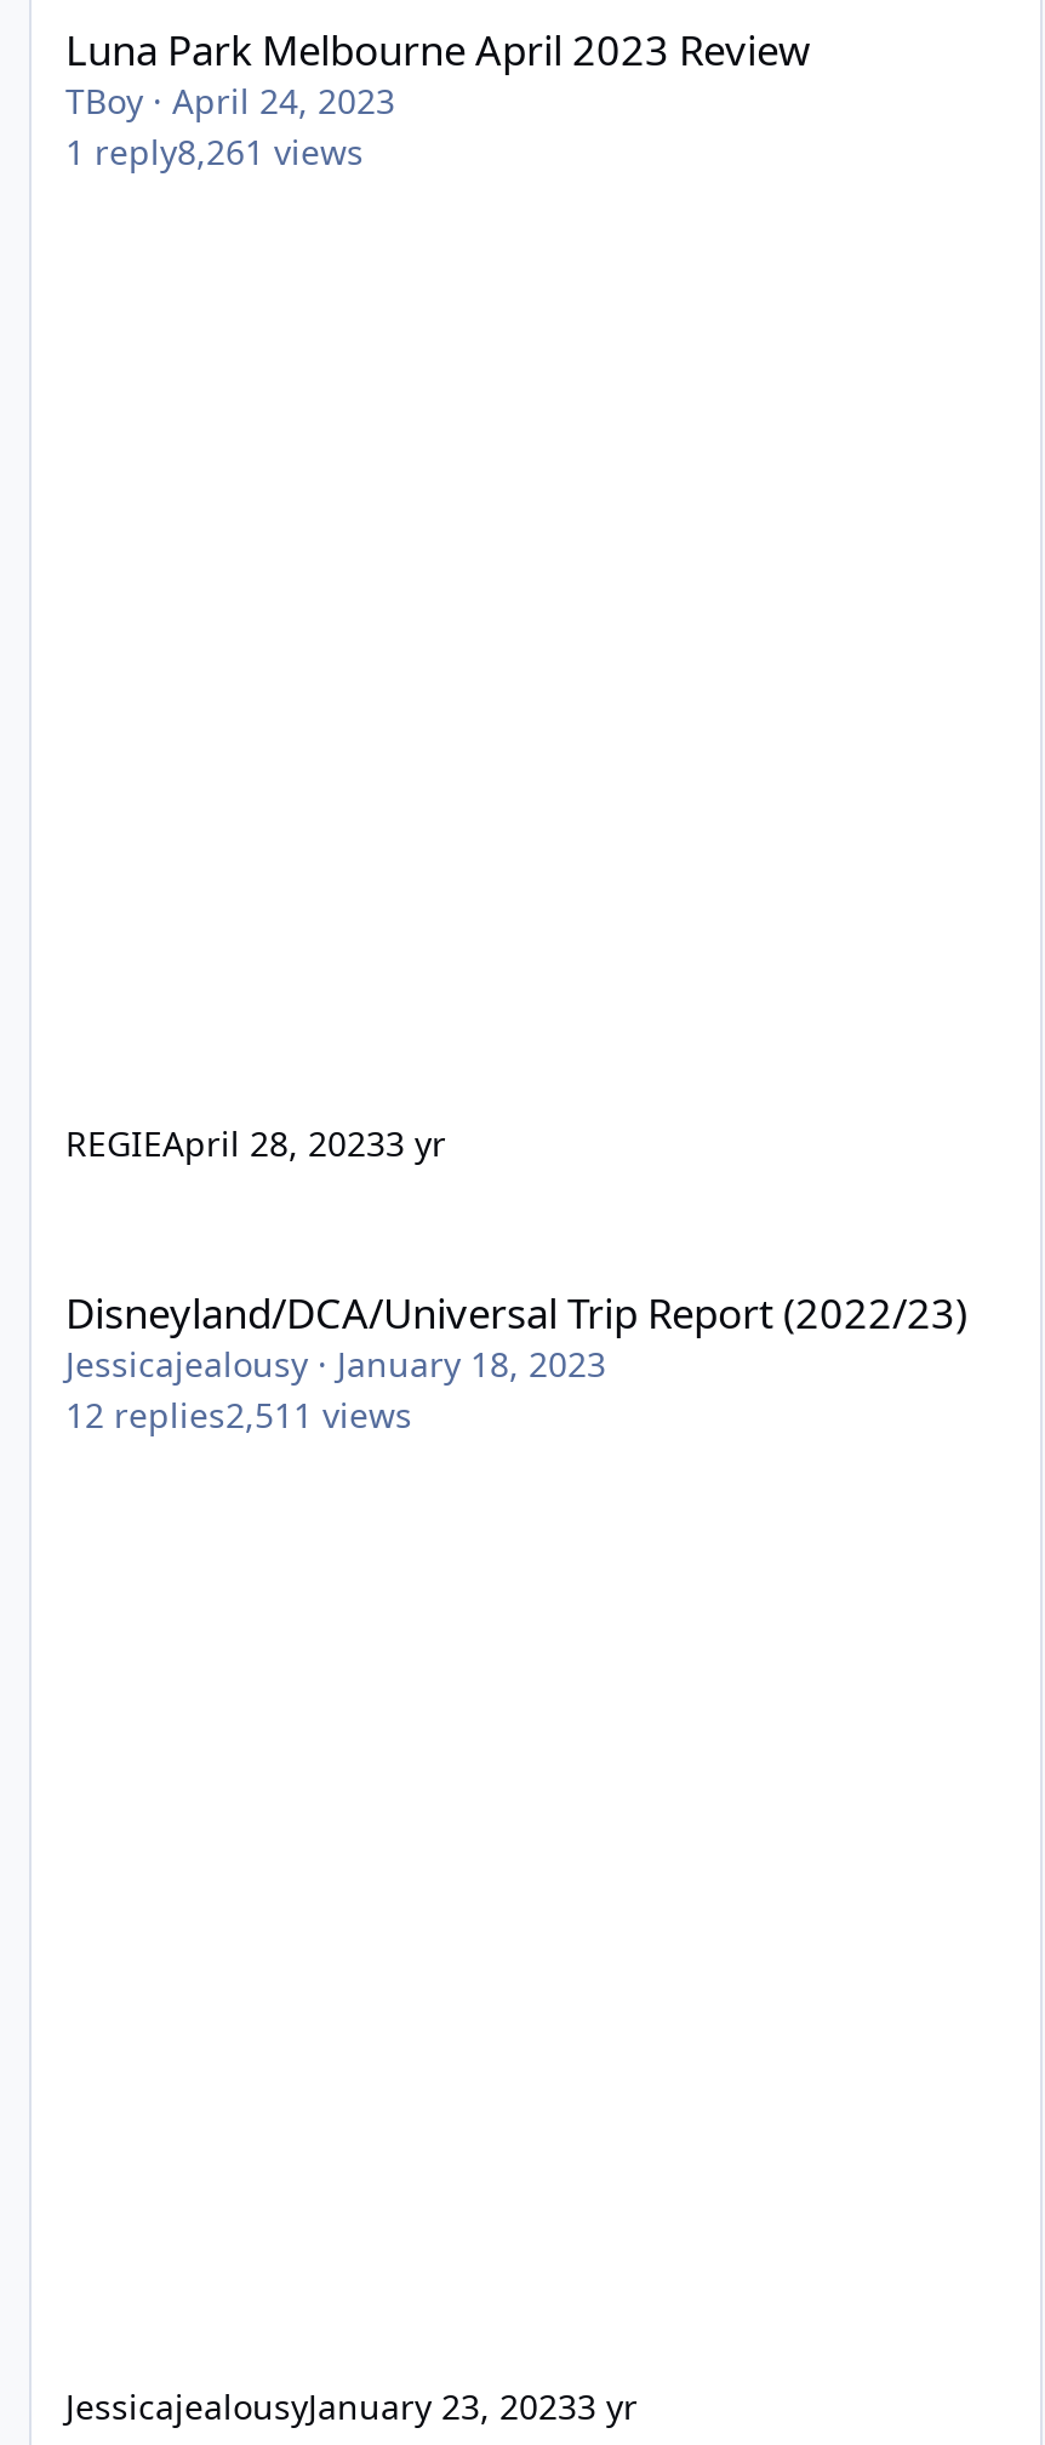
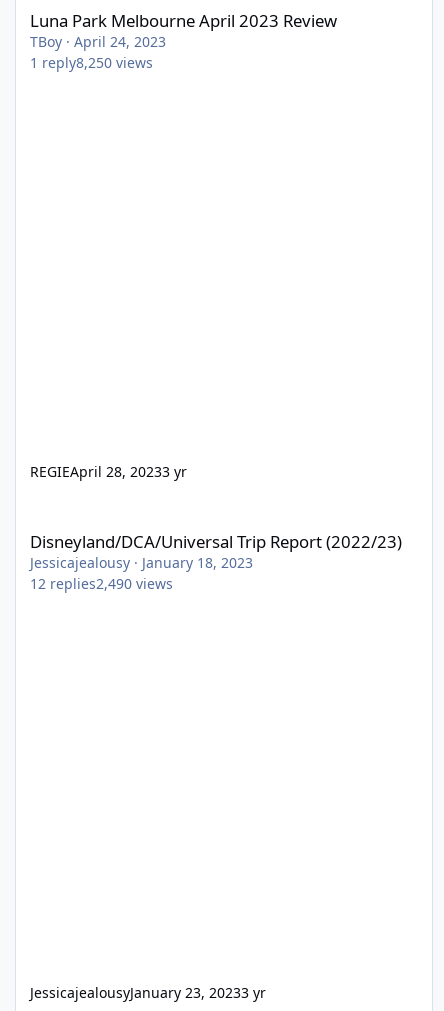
- 1 reply8,261 views
+ 1 reply8,250 views

- 12 replies2,511 views
+ 12 replies2,490 views
